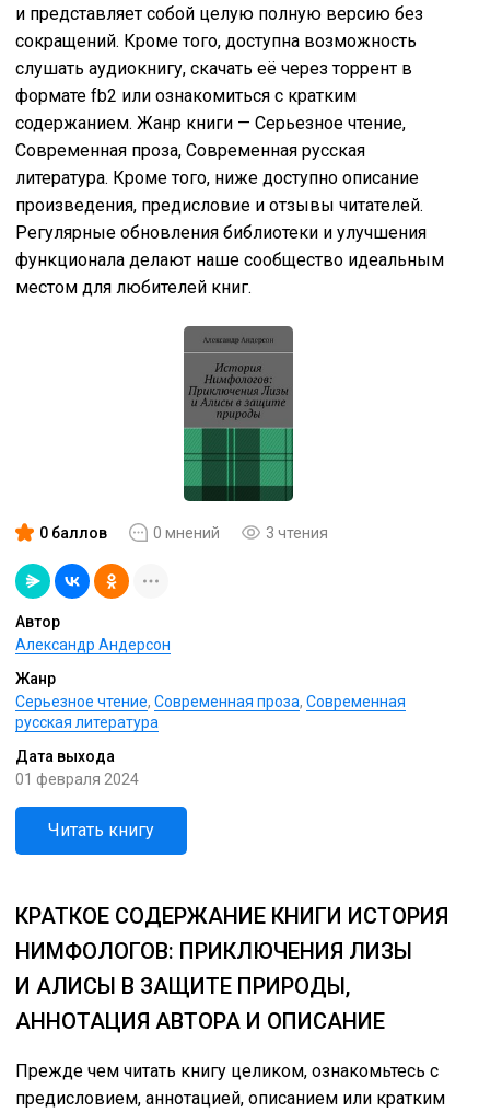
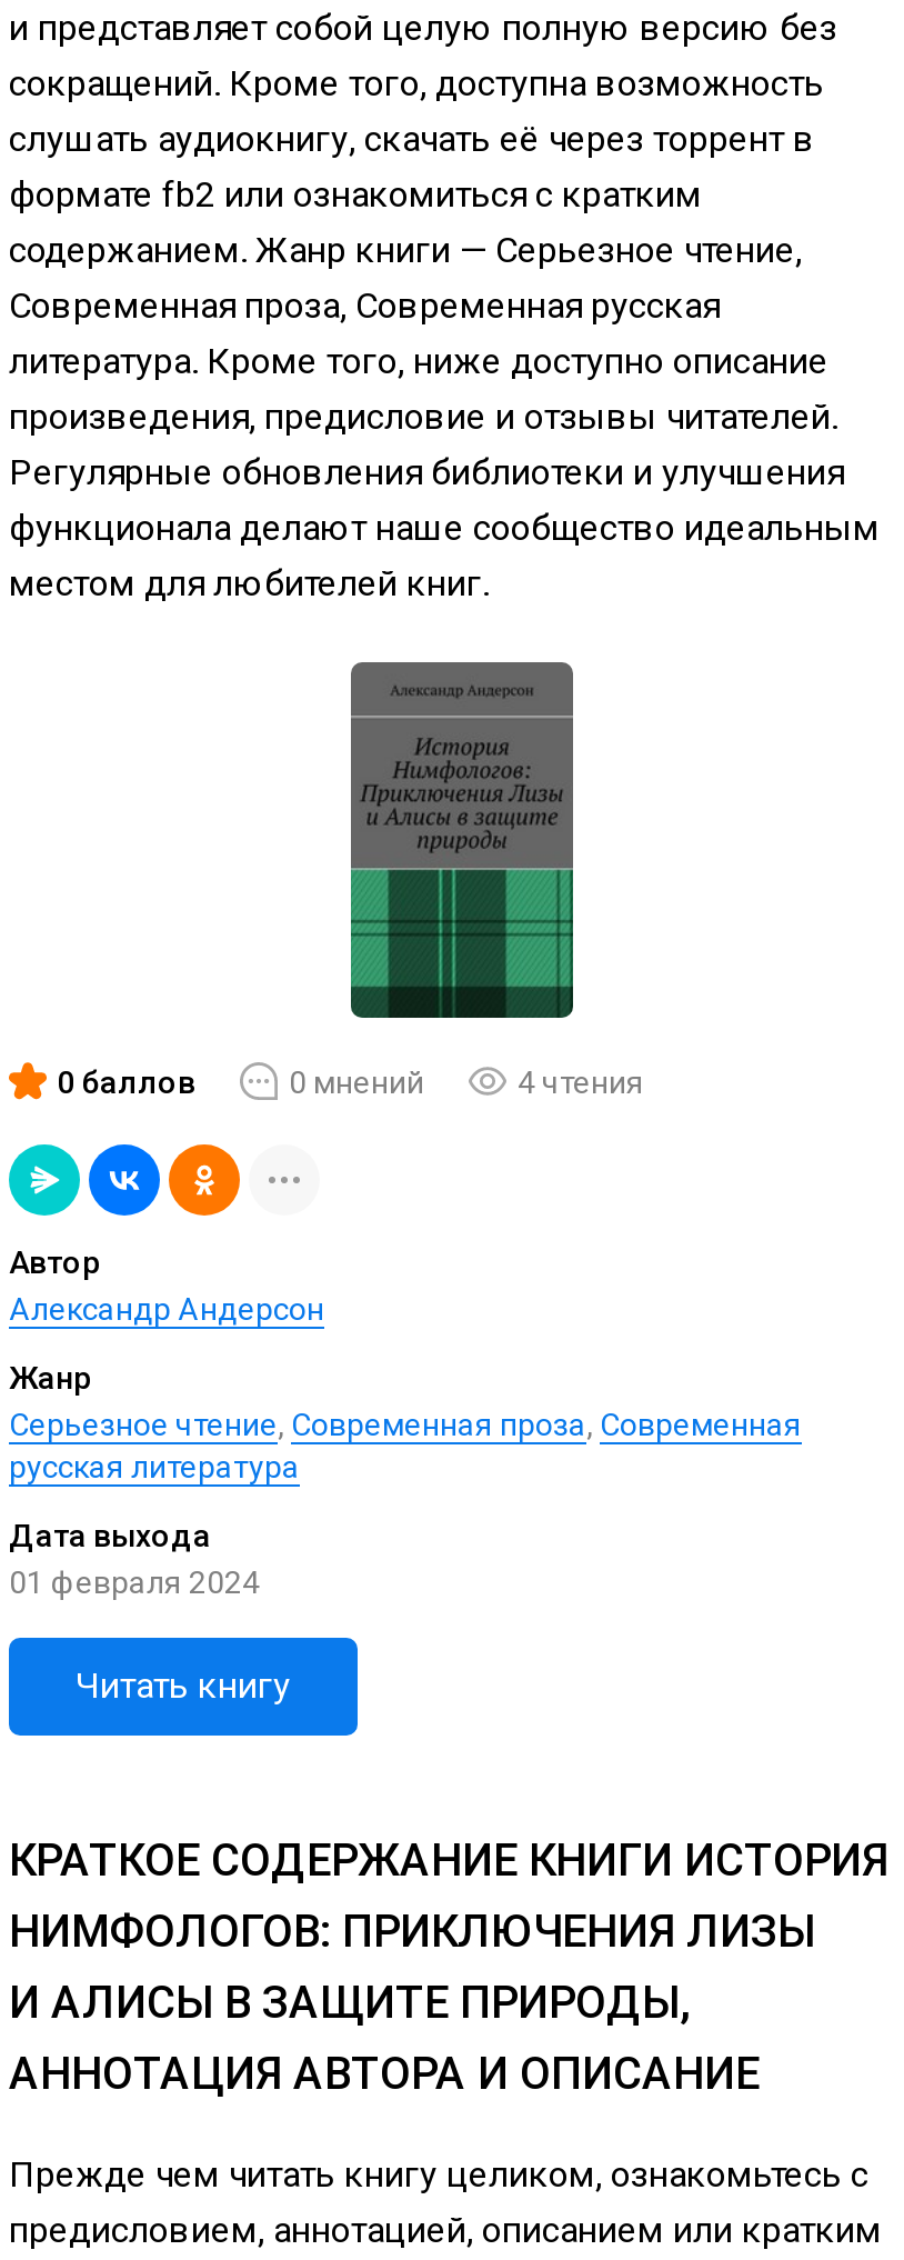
- 3 чтения
+ 4 чтения
